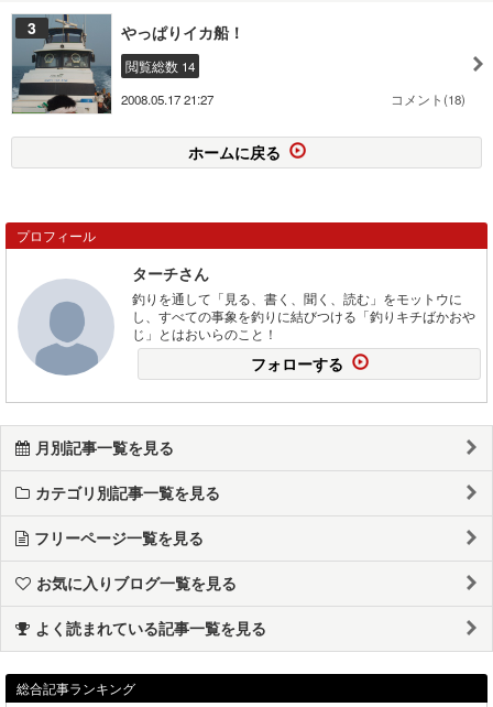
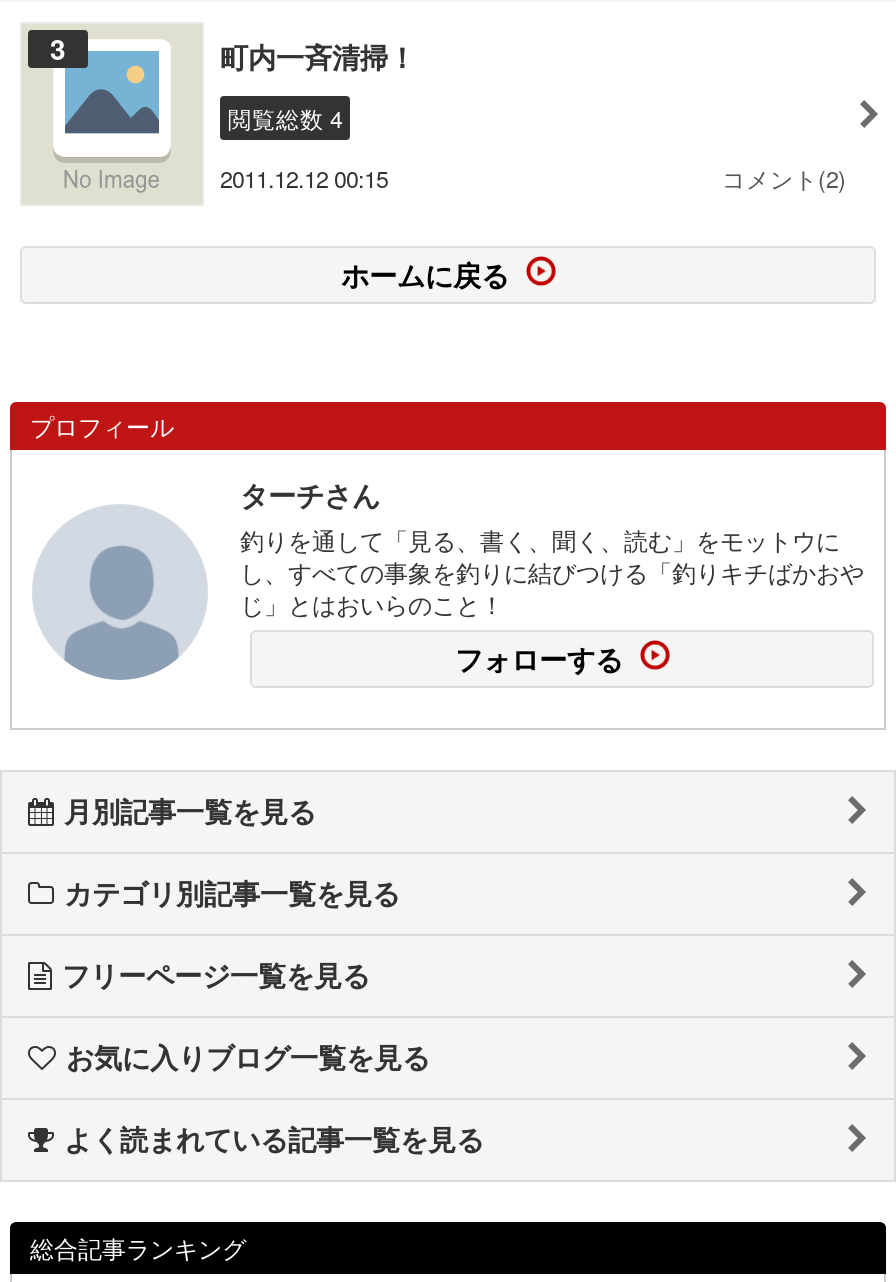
- [image]
- やっぱりイカ船！
+ [image]
+ 町内一斉清掃！

- 閲覧総数 14
+ 閲覧総数 4

- 2008.05.17 21:27
- コメント(18)
+ 2011.12.12 00:15
+ コメント(2)
